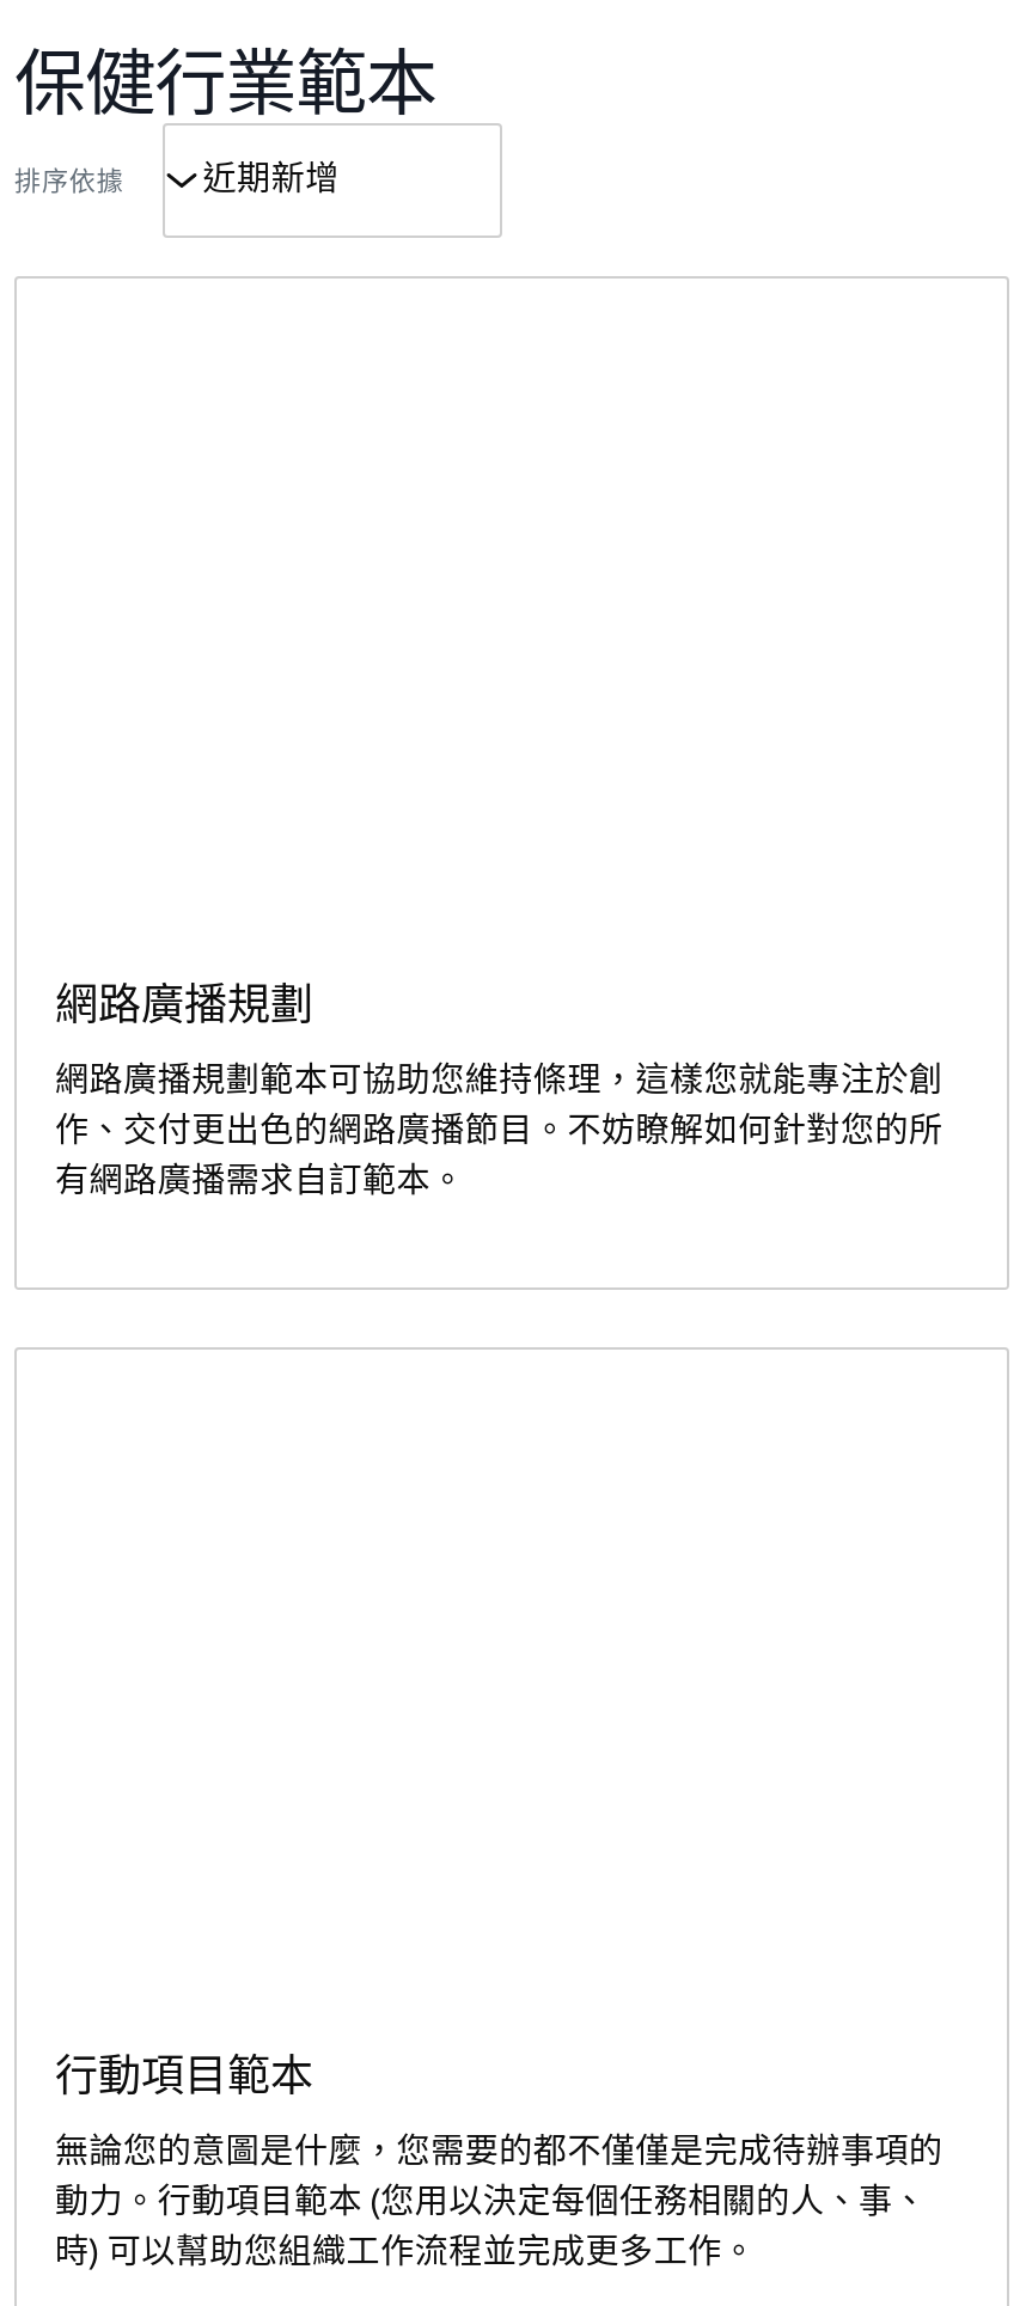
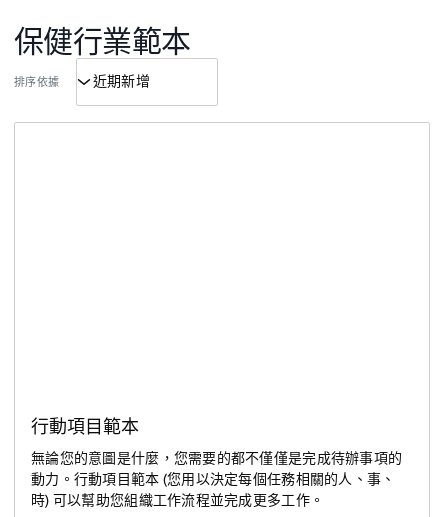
- 網路廣播規劃
- 網路廣播規劃範本可協助您維持條理，這樣您就能專注於創
- 作、交付更出色的網路廣播節目。不妨瞭解如何針對您的所
- 有網路廣播需求自訂範本。
